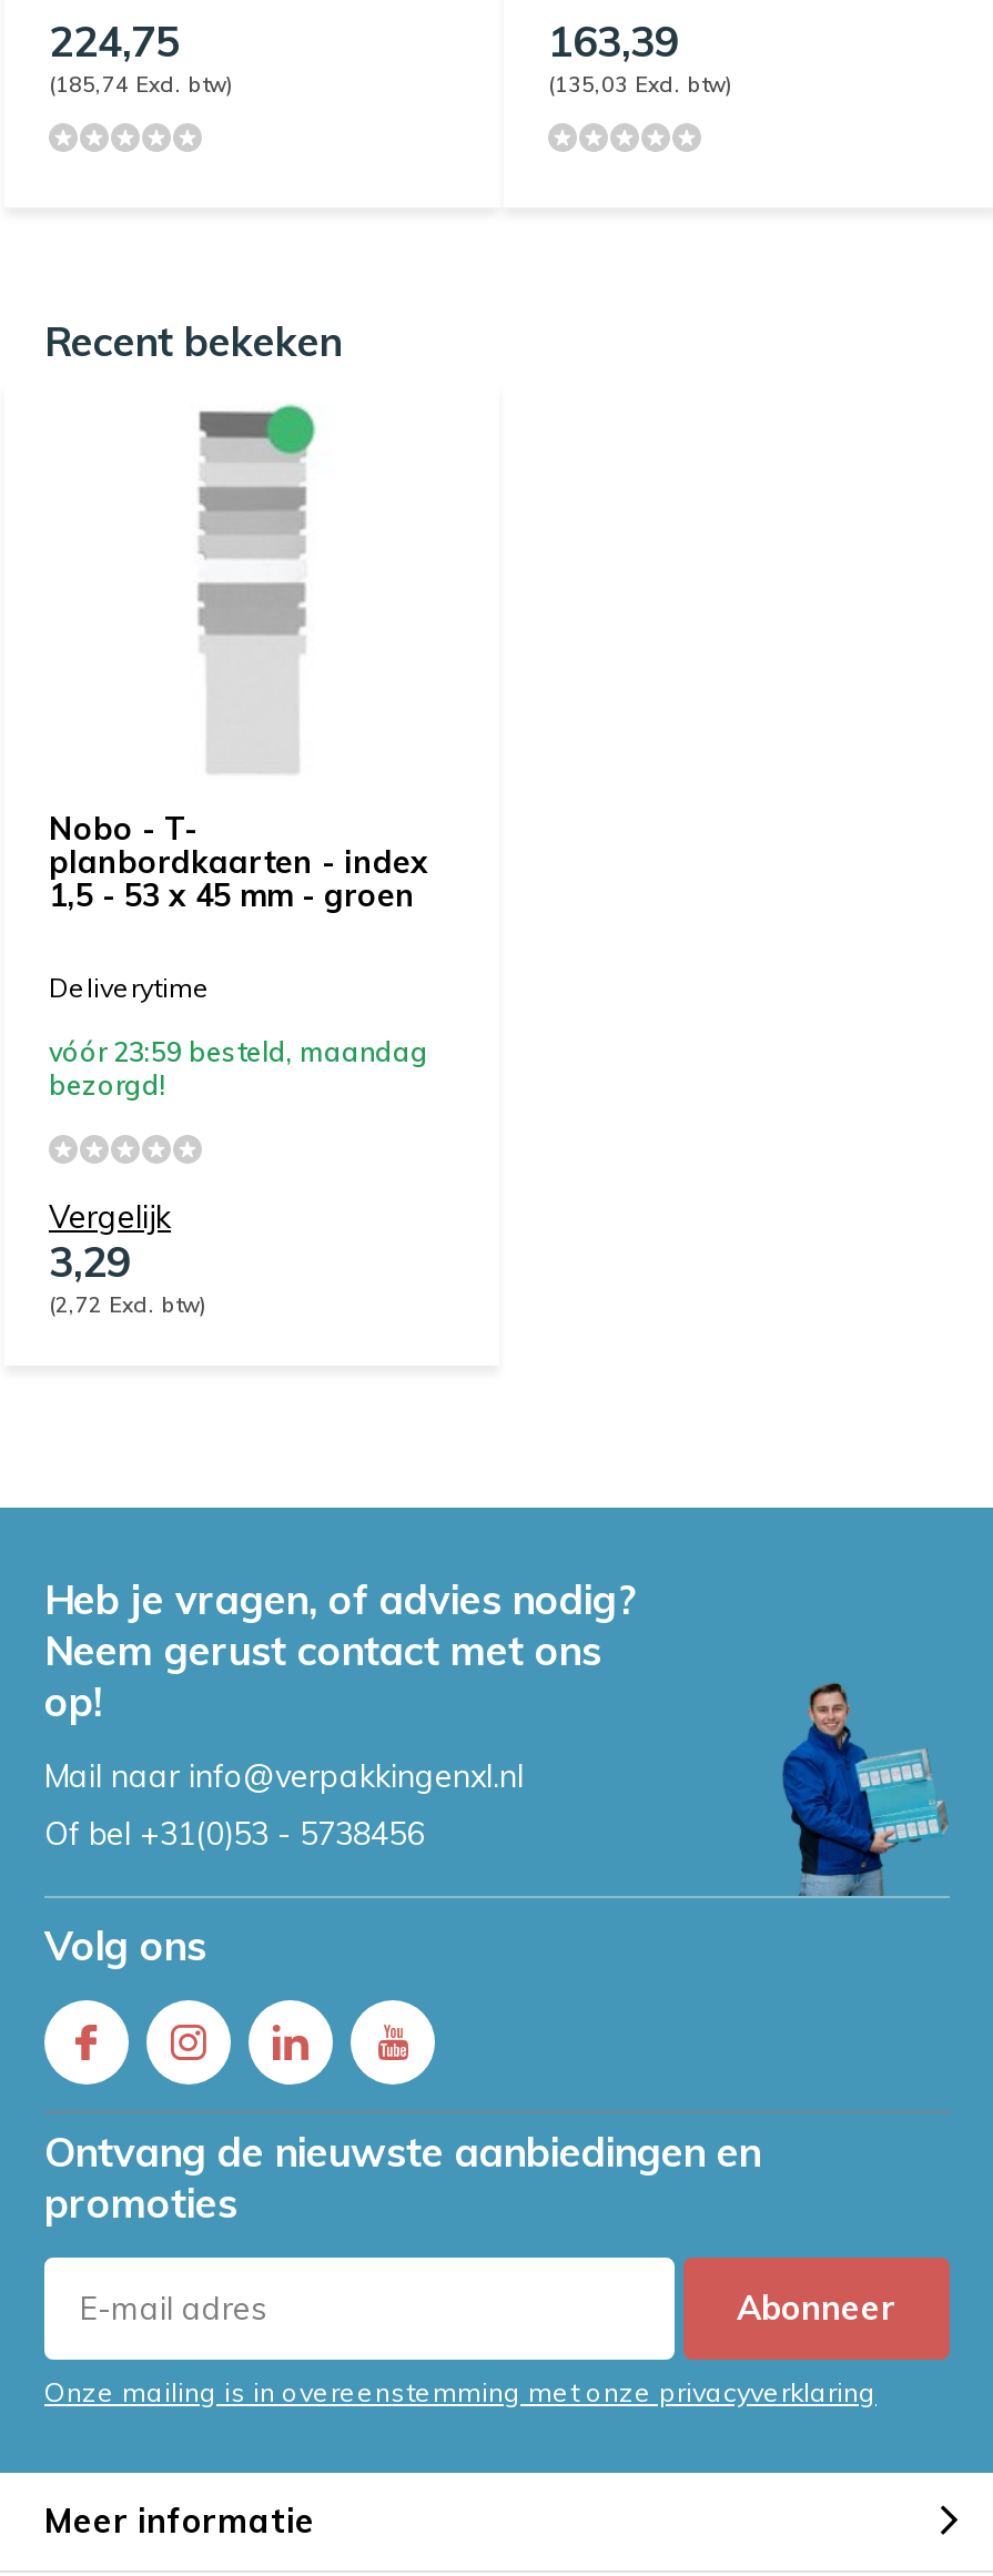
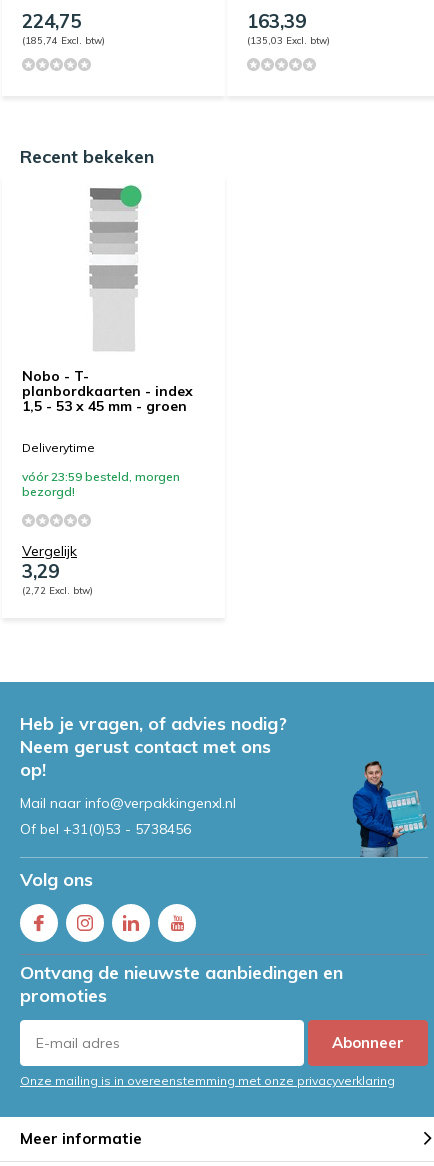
- vóór 23:59 besteld, maandag
+ vóór 23:59 besteld, morgen
